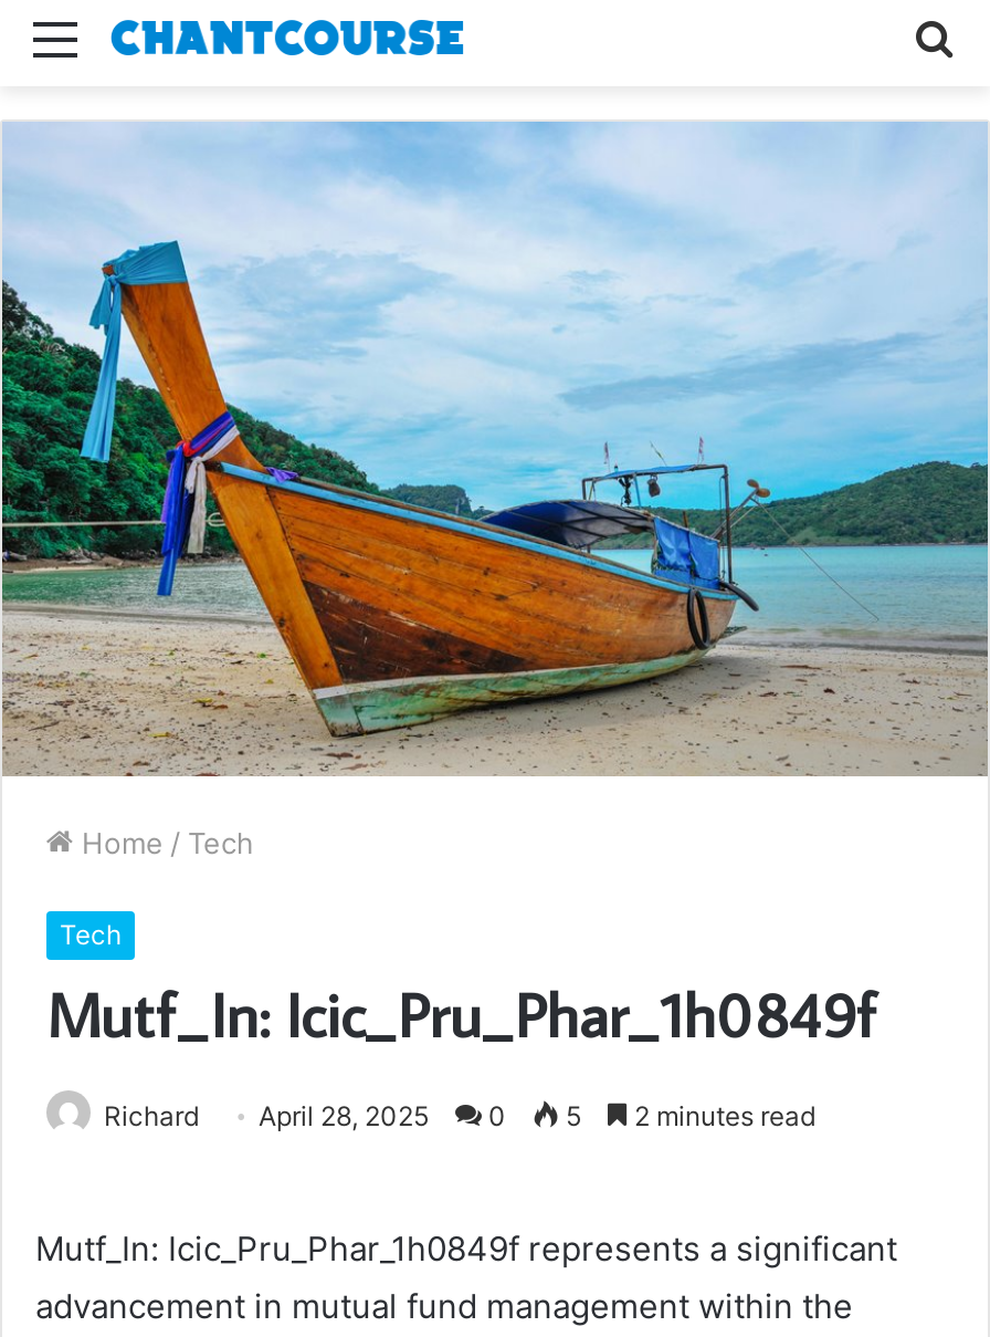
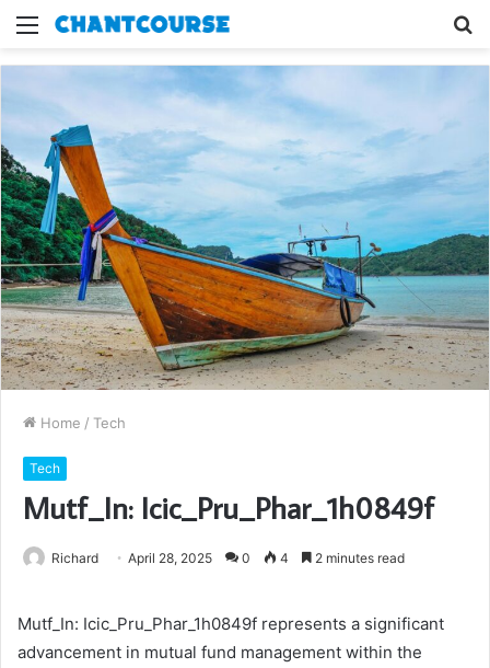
- Richard April 28, 2025 0 5 2 minutes read
+ Richard April 28, 2025 0 4 2 minutes read
